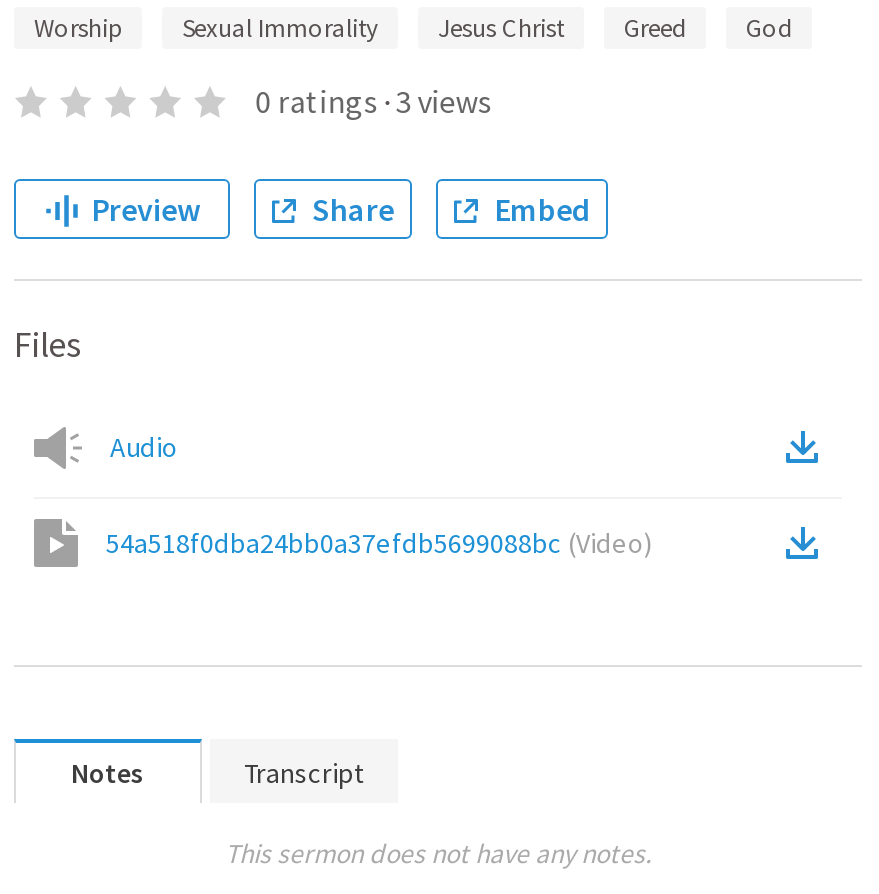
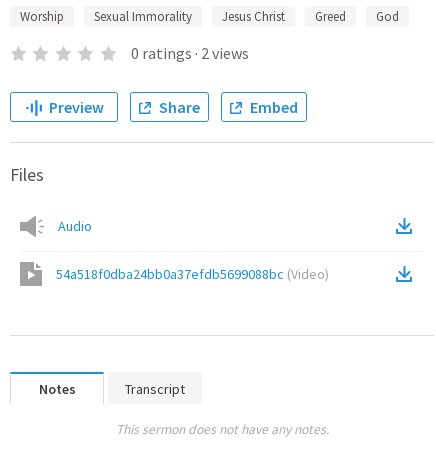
- 0 ratings · 3 views
+ 0 ratings · 2 views
